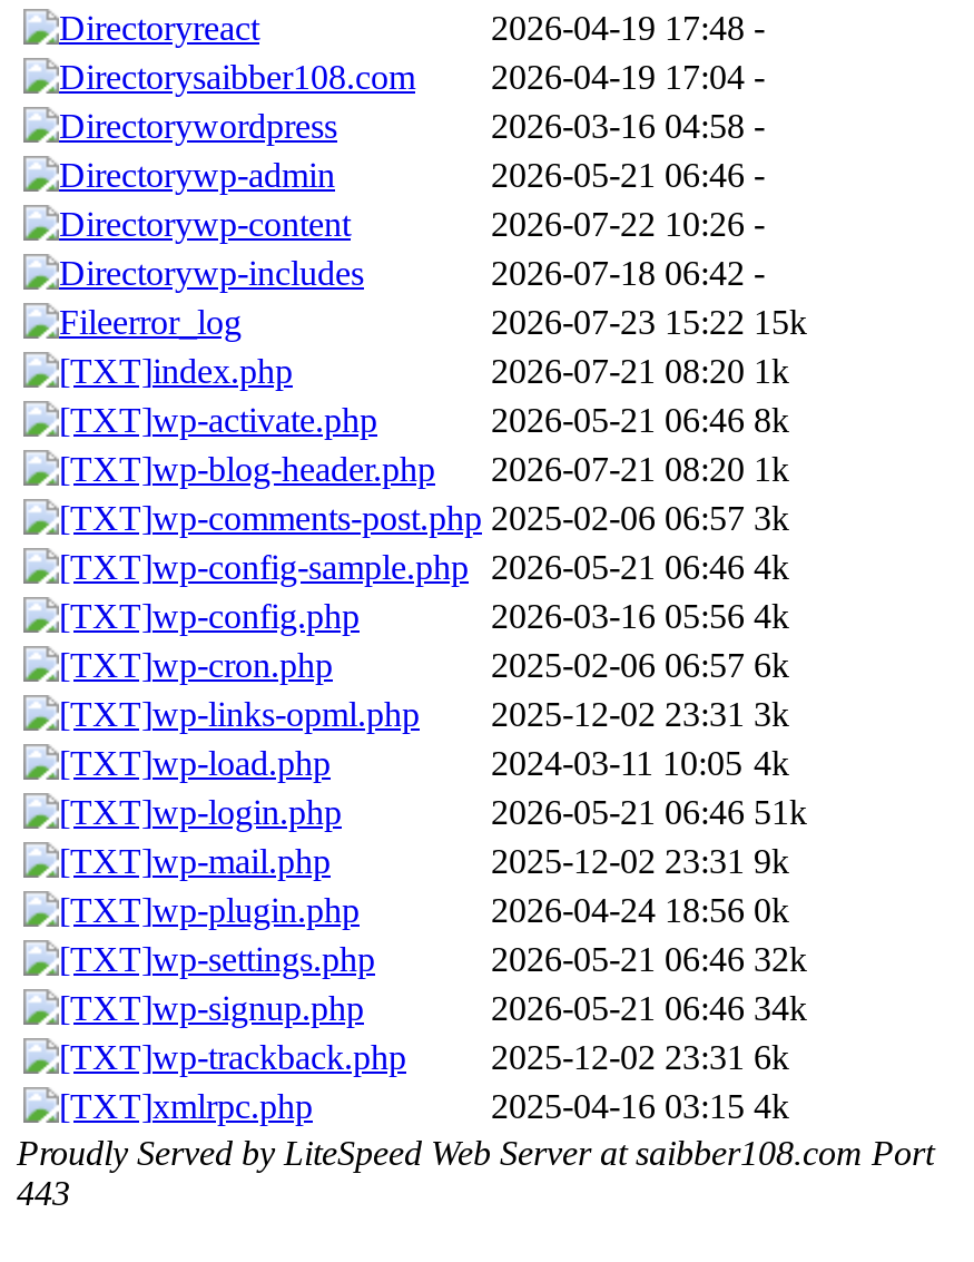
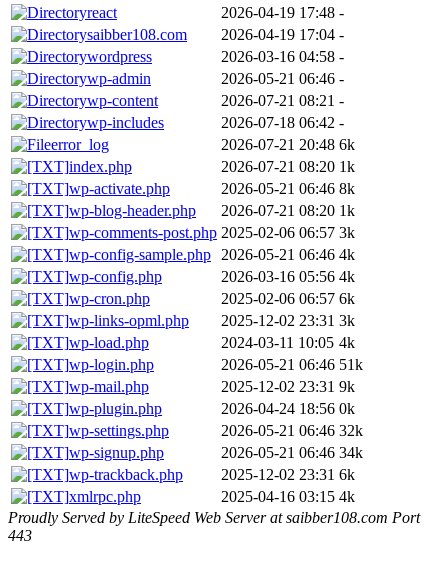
- 2026-07-22 10:26 -
+ 2026-07-21 08:21 -

- 2026-07-23 15:22 15k
+ 2026-07-21 20:48 6k
